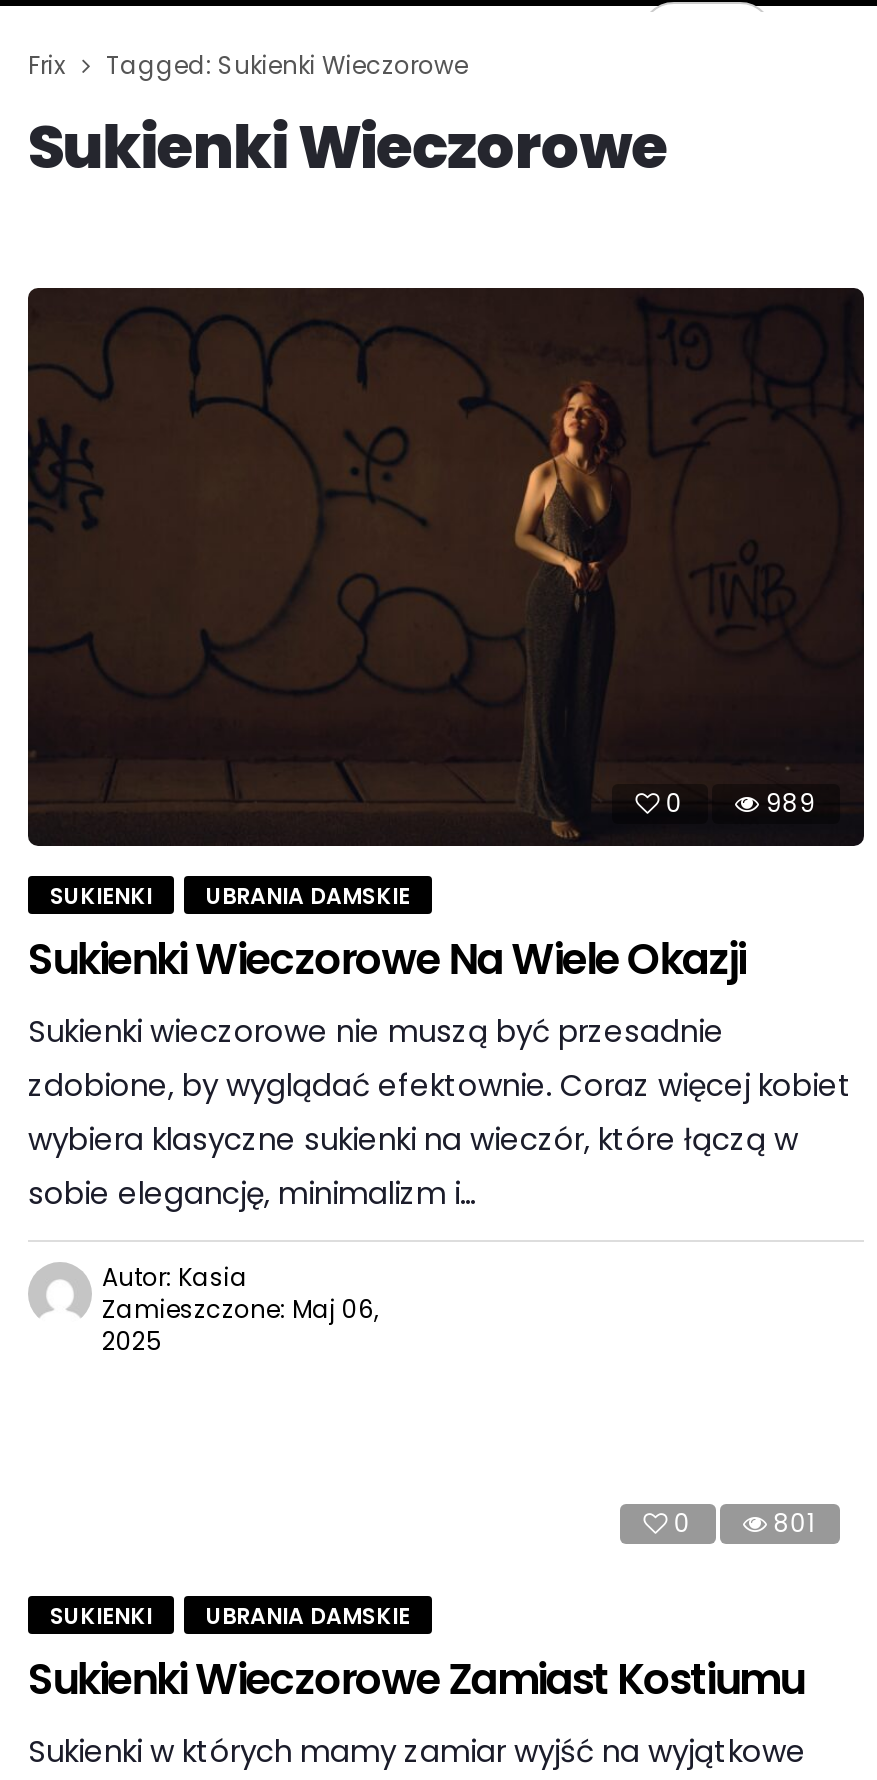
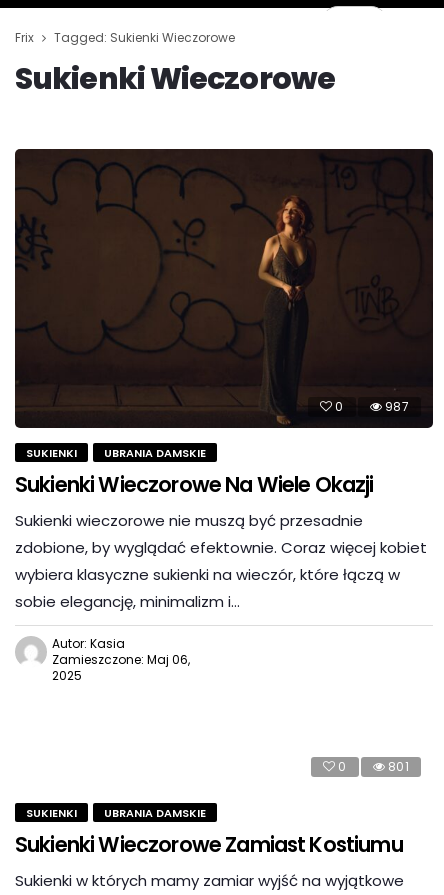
- 989
+ 987
